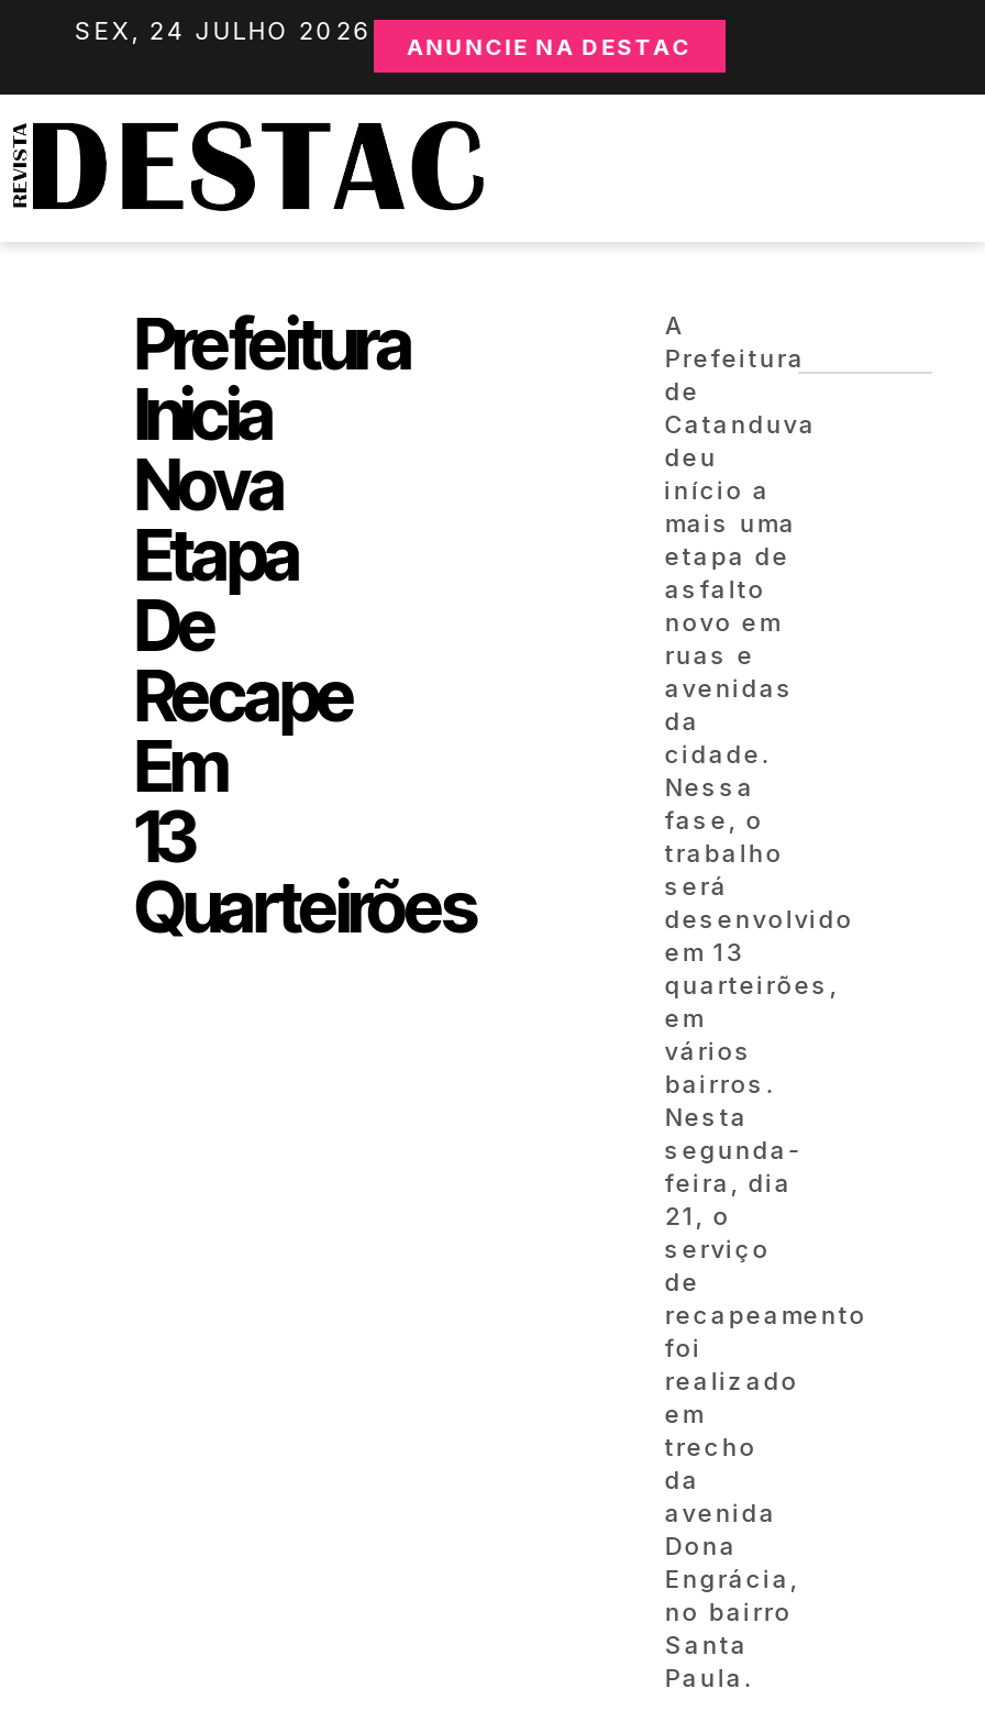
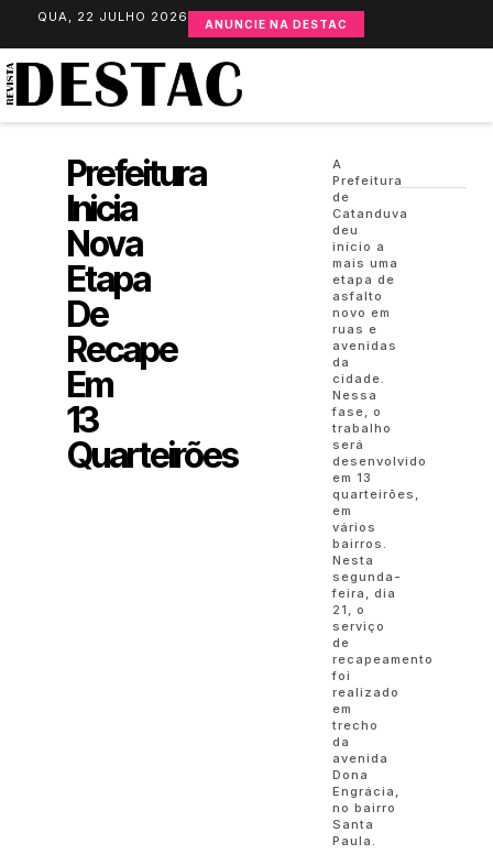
- SEX, 24 JULHO 2026 ANUNCIE NA DESTAC
+ QUA, 22 JULHO 2026 ANUNCIE NA DESTAC
